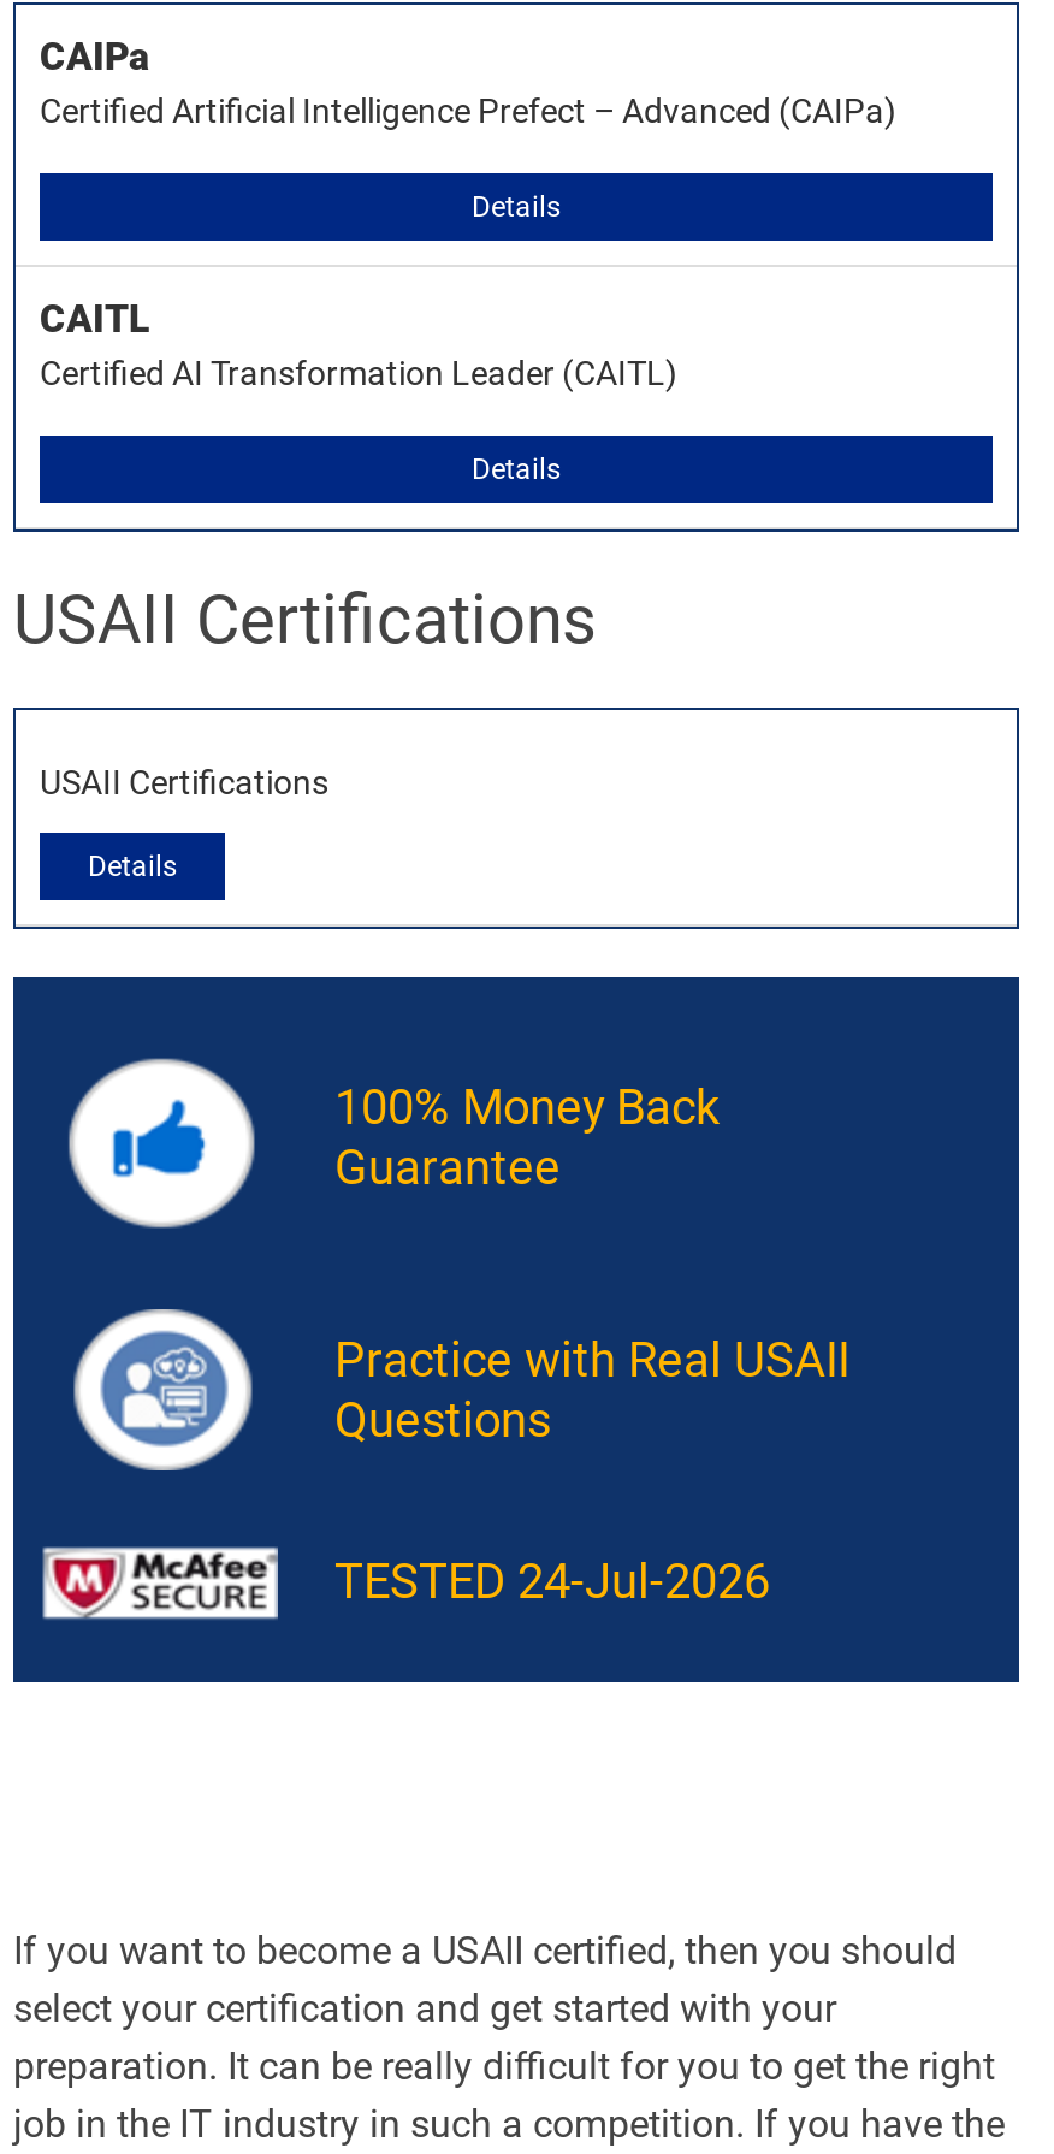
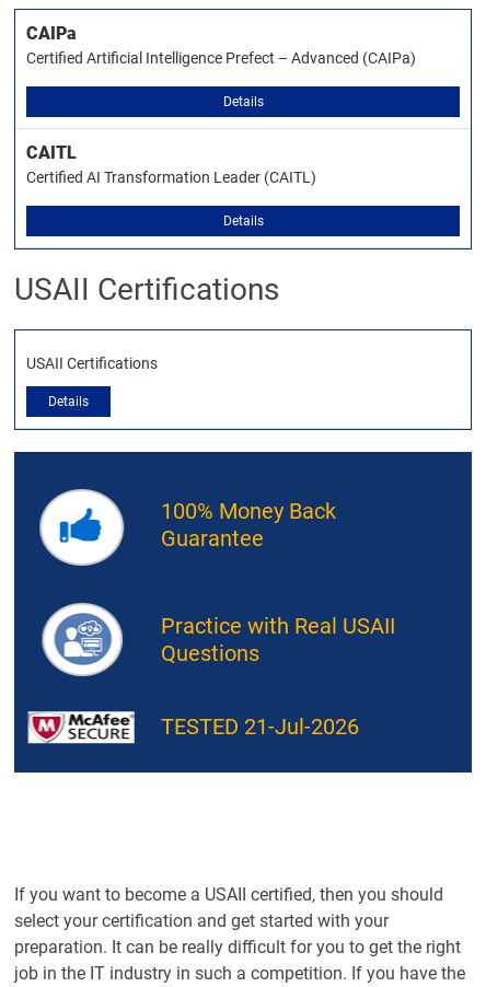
- TESTED 24-Jul-2026
+ TESTED 21-Jul-2026
